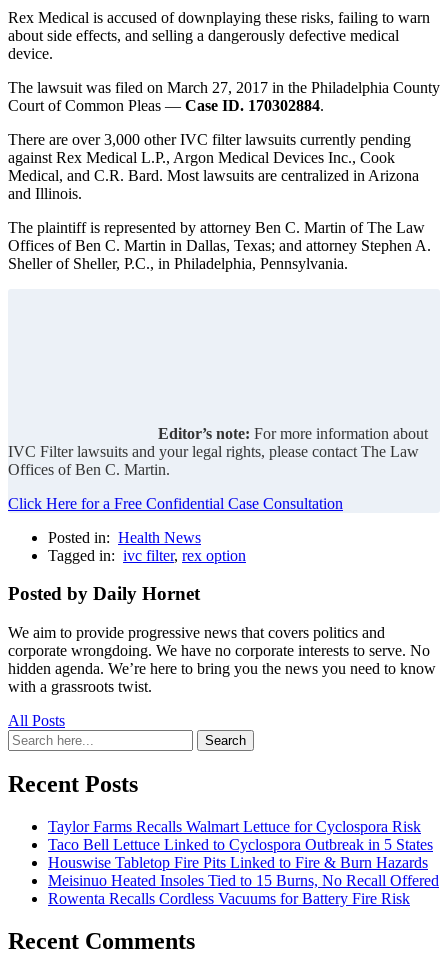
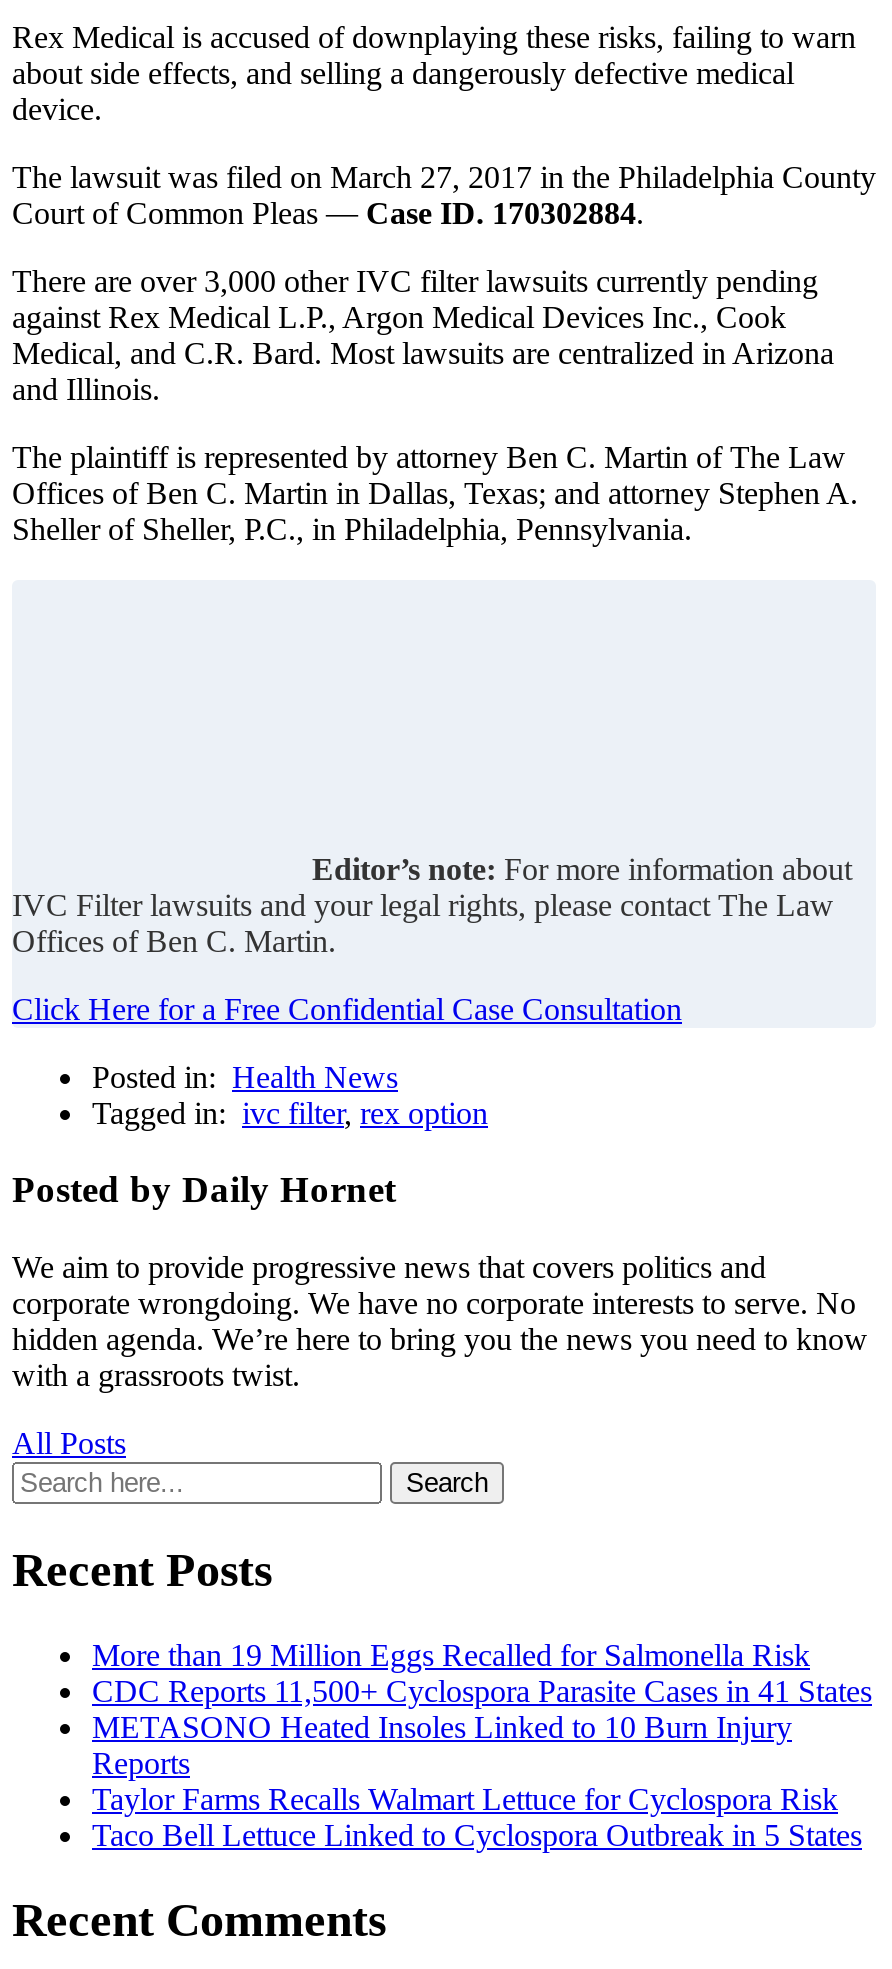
+ More than 19 Million Eggs Recalled for Salmonella Risk
+ CDC Reports 11,500+ Cyclospora Parasite Cases in 41 States
+ METASONO Heated Insoles Linked to 10 Burn Injury
+ Reports

moved down: Taylor Farms Recalls Walmart Lettuce for Cyclospora Risk | Taco Bell Lettuce Linked to Cyclospora Outbreak in 5 States

- Houswise Tabletop Fire Pits Linked to Fire & Burn Hazards
- Meisinuo Heated Insoles Tied to 15 Burns, No Recall Offered
- Rowenta Recalls Cordless Vacuums for Battery Fire Risk
